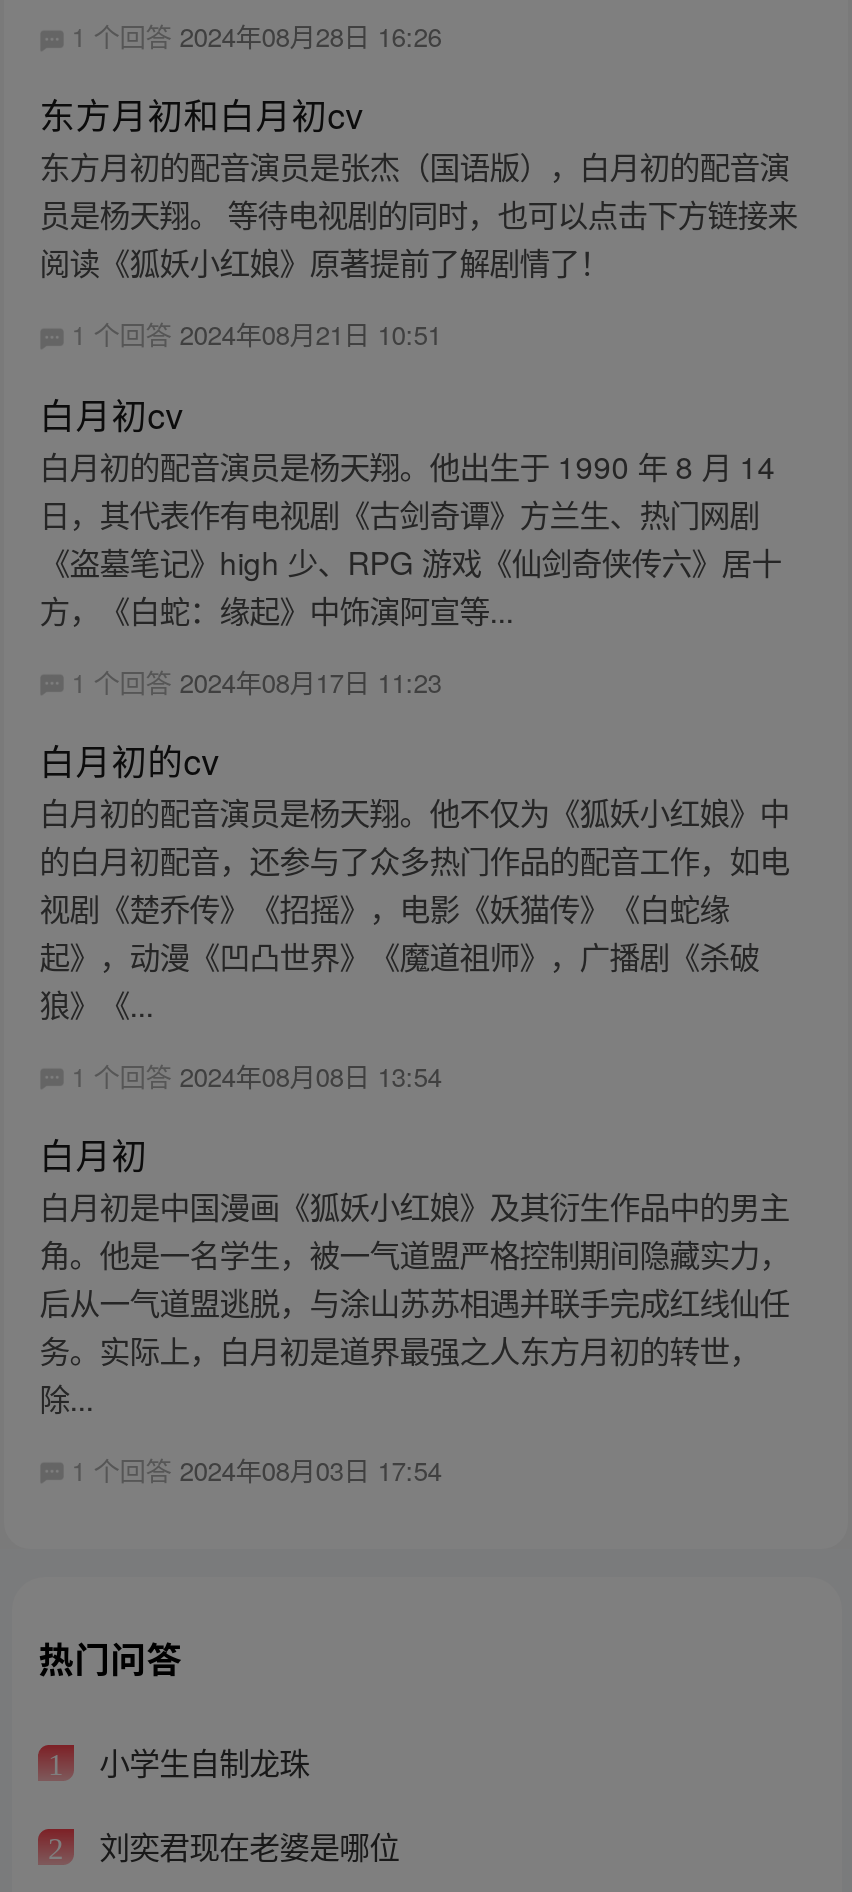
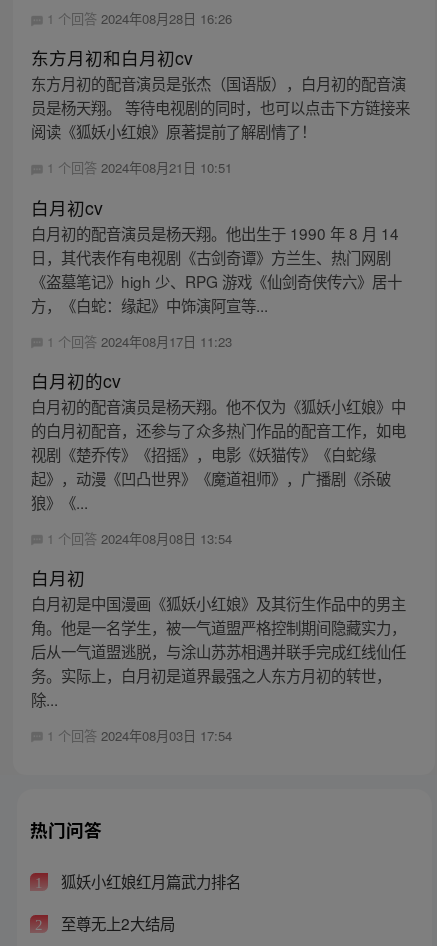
- 小学生自制龙珠
+ 狐妖小红娘红月篇武力排名

- 刘奕君现在老婆是哪位
+ 至尊无上2大结局
